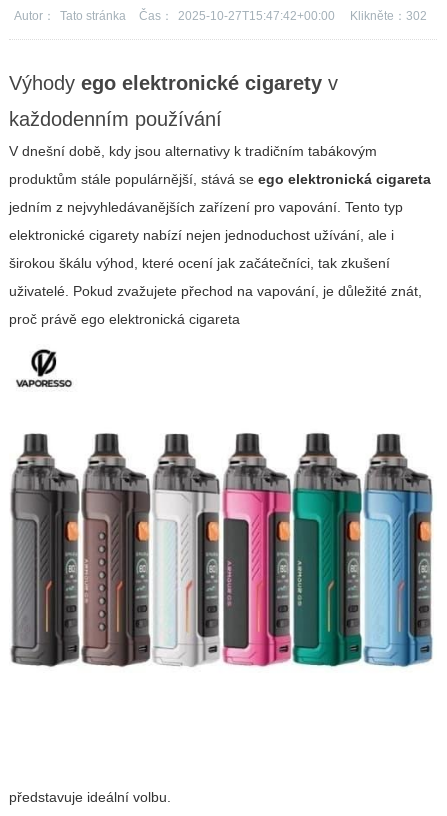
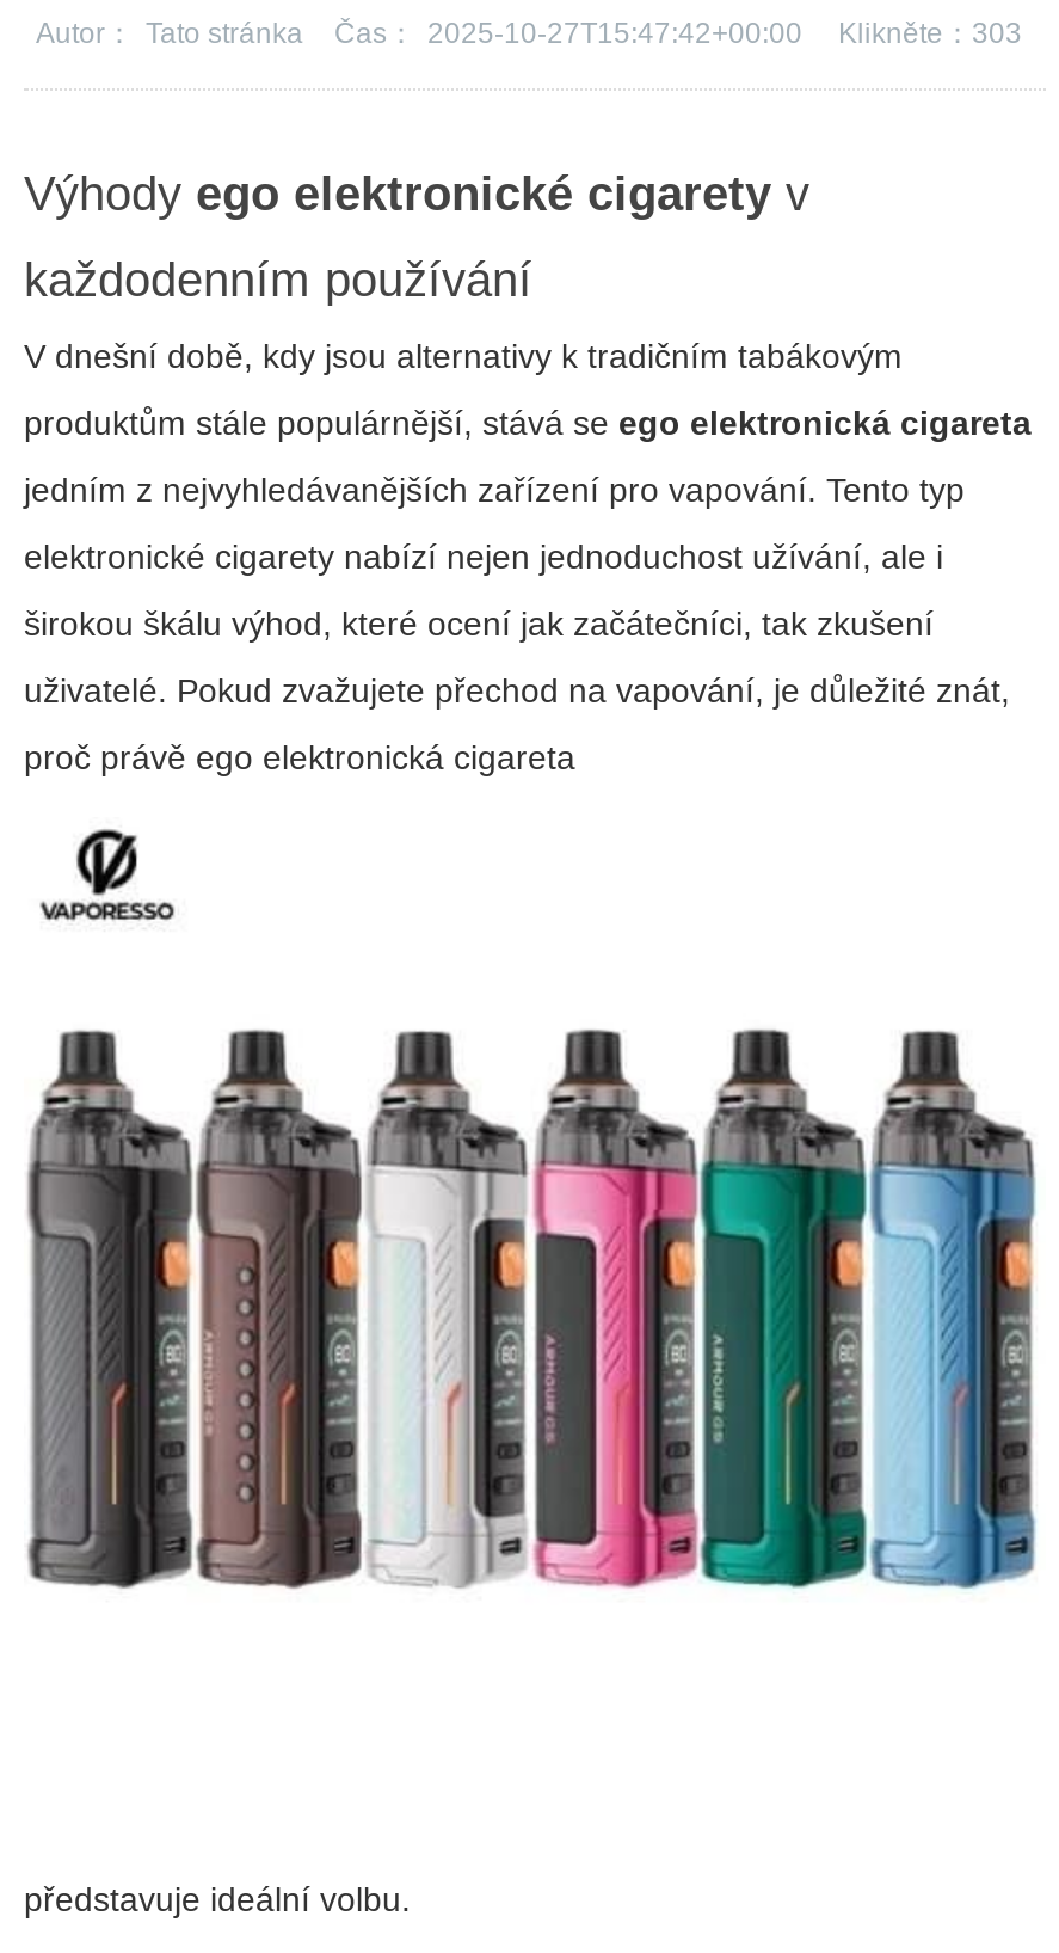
- Autor： Tato stránka Čas： 2025-10-27T15:47:42+00:00 Klikněte：302
+ Autor： Tato stránka Čas： 2025-10-27T15:47:42+00:00 Klikněte：303
